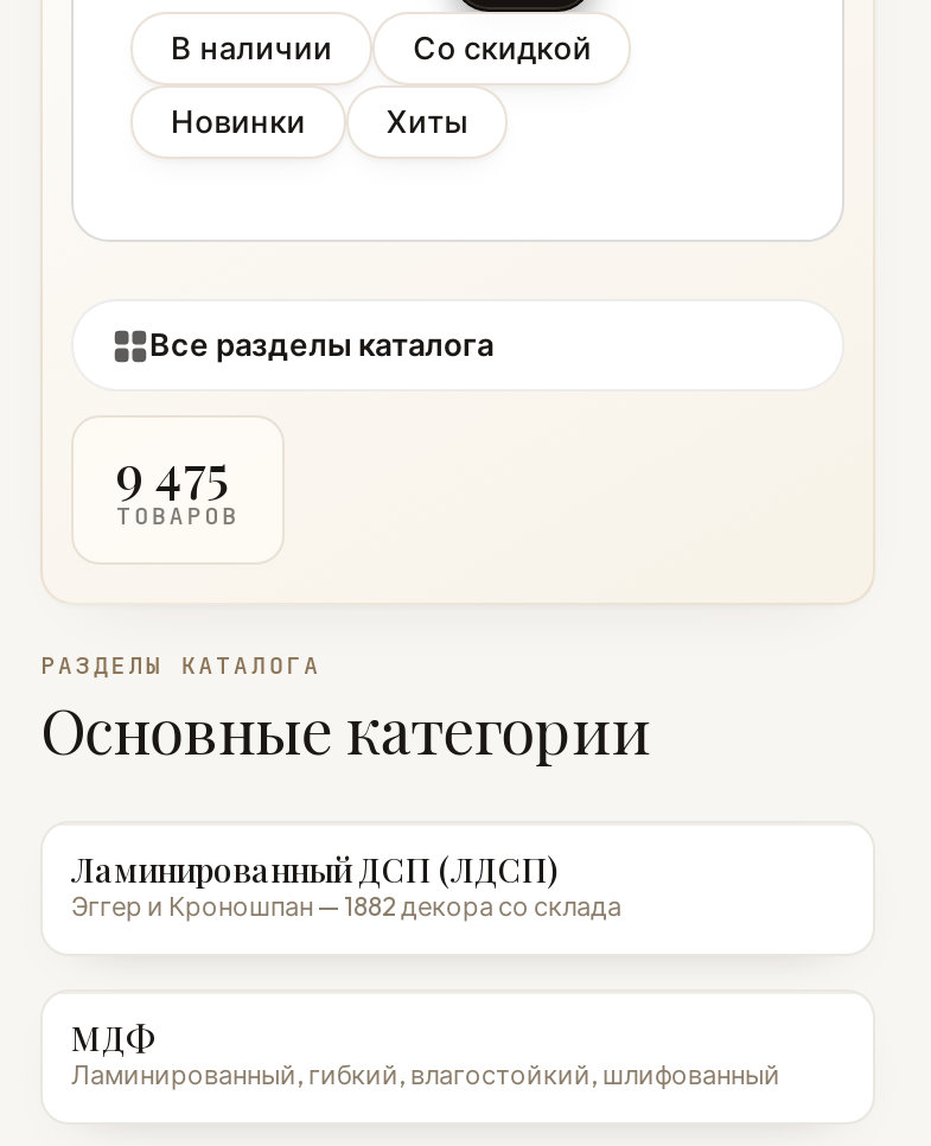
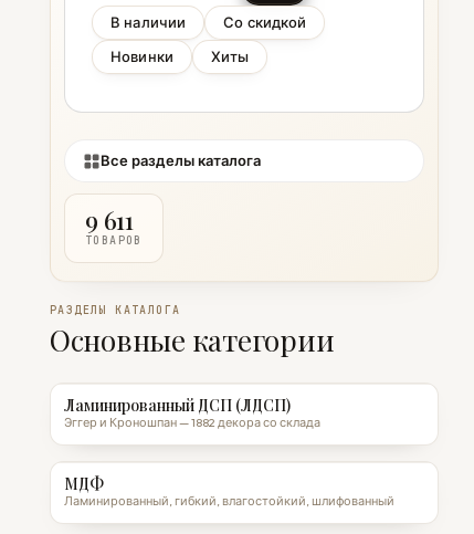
- 9 475
+ 9 611
